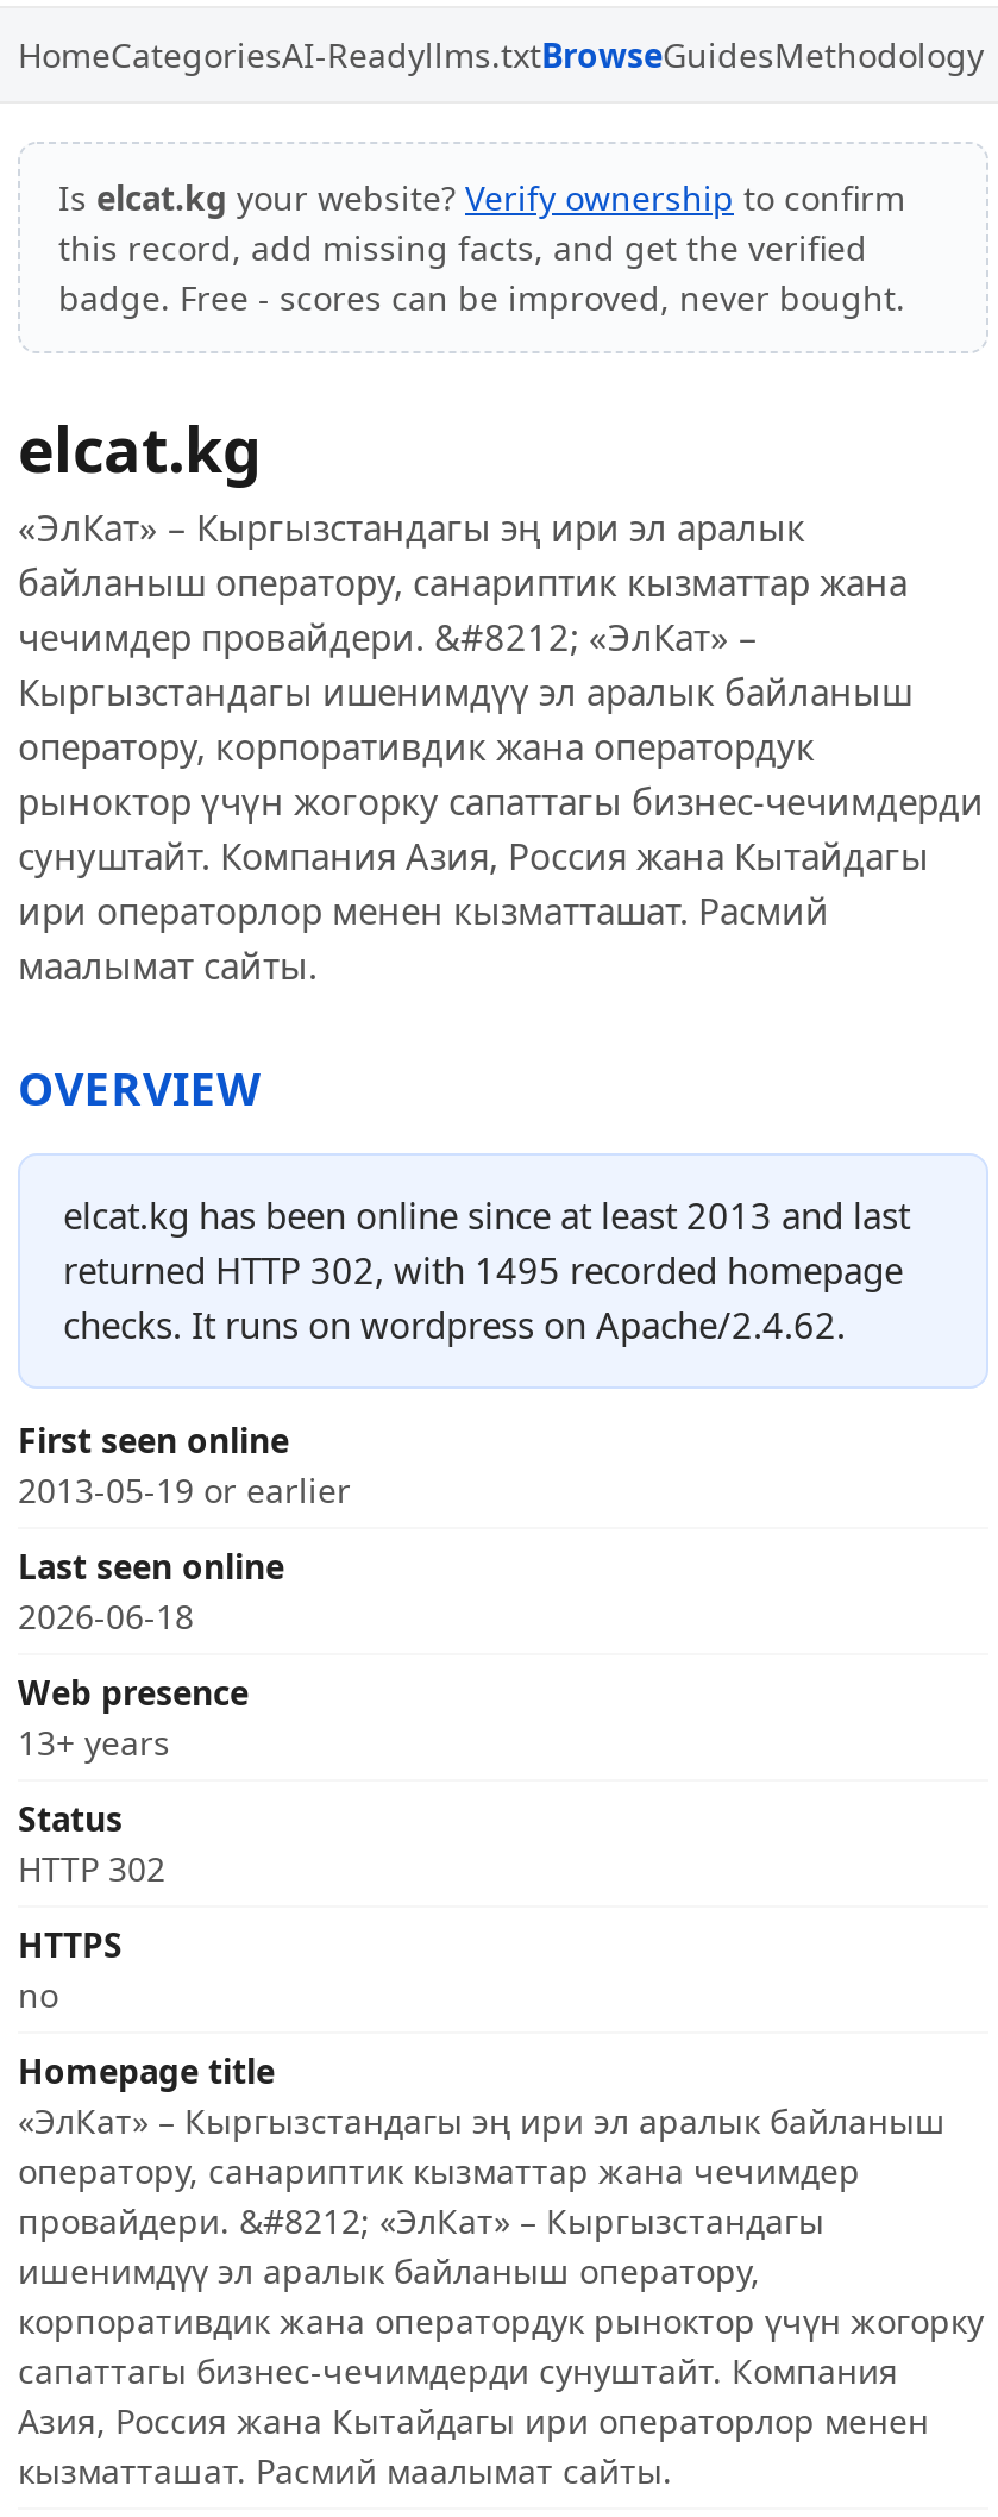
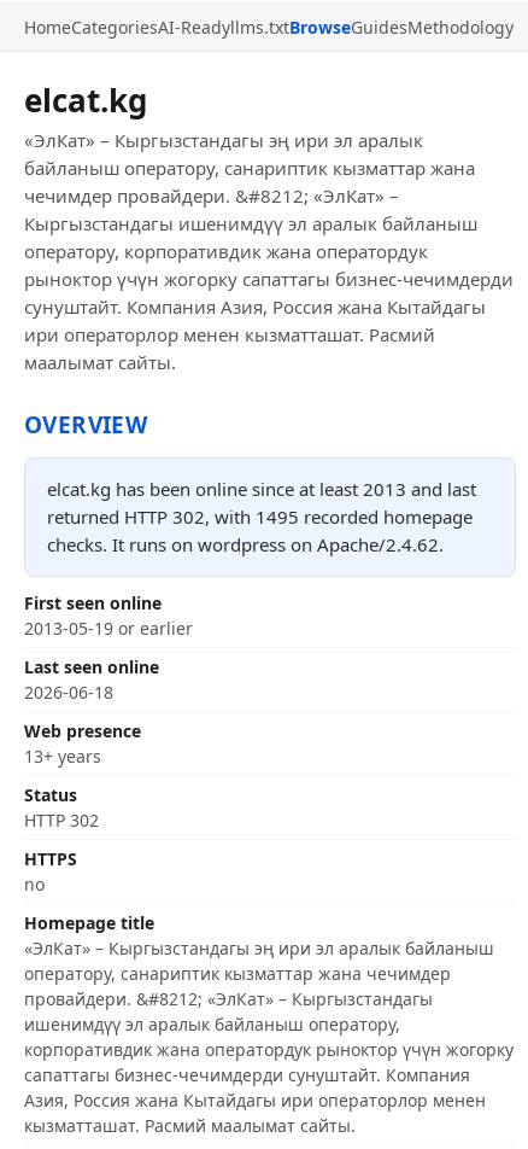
- Is elcat.kg your website? Verify ownership to confirm
- this record, add missing facts, and get the verified
- badge. Free - scores can be improved, never bought.
